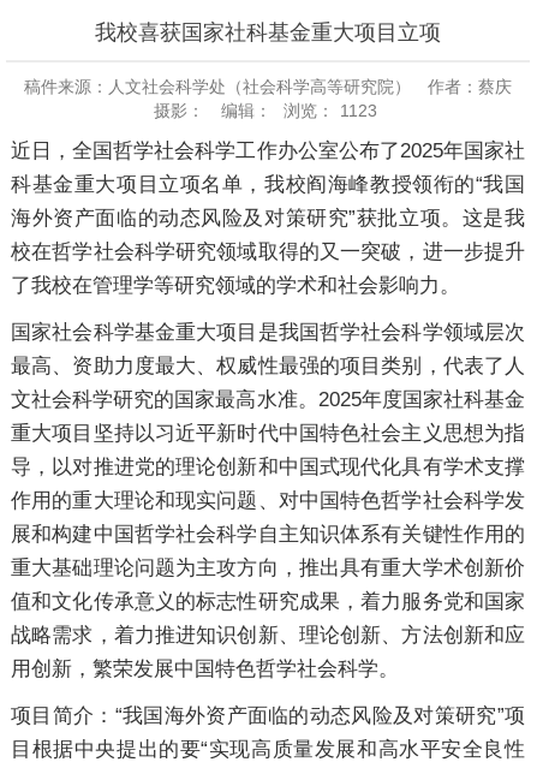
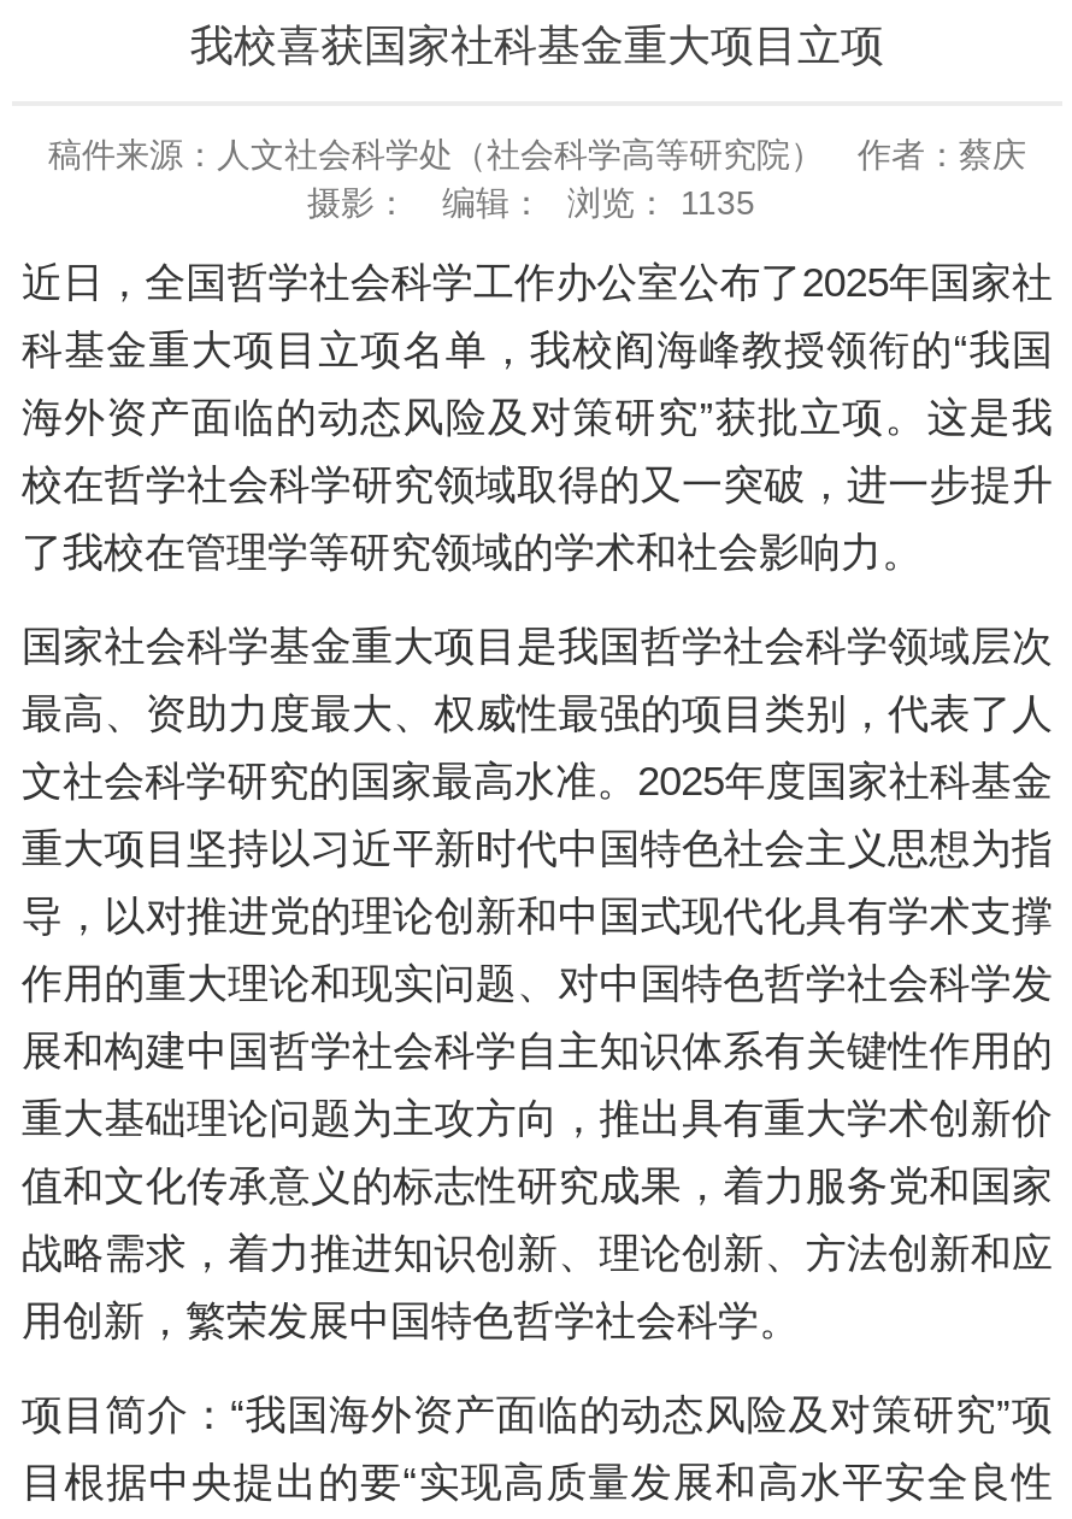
- 摄影： 编辑： 浏览： 1123
+ 摄影： 编辑： 浏览： 1135
